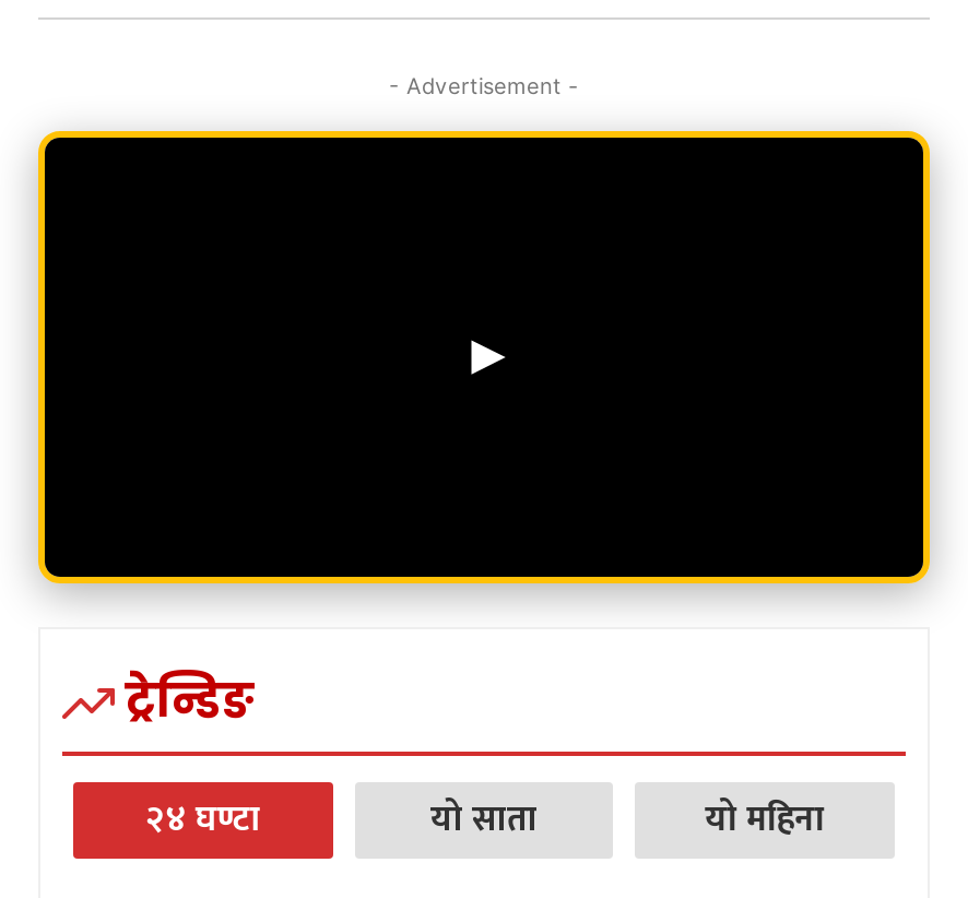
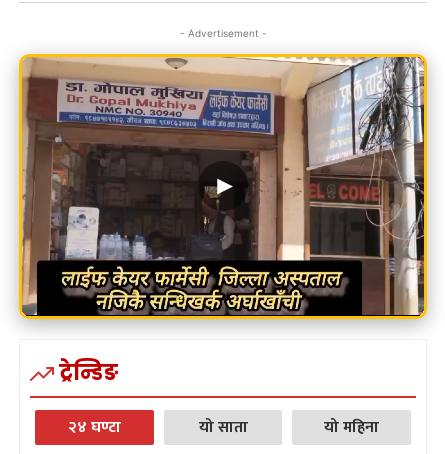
+ [image]
